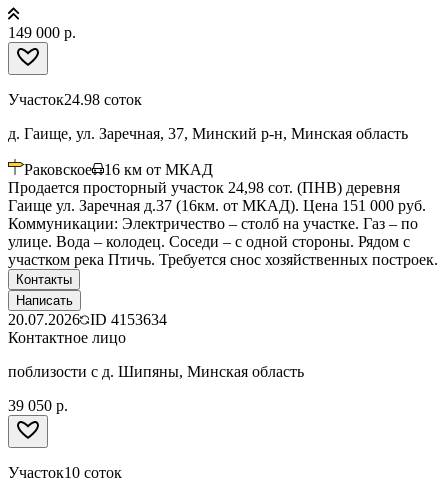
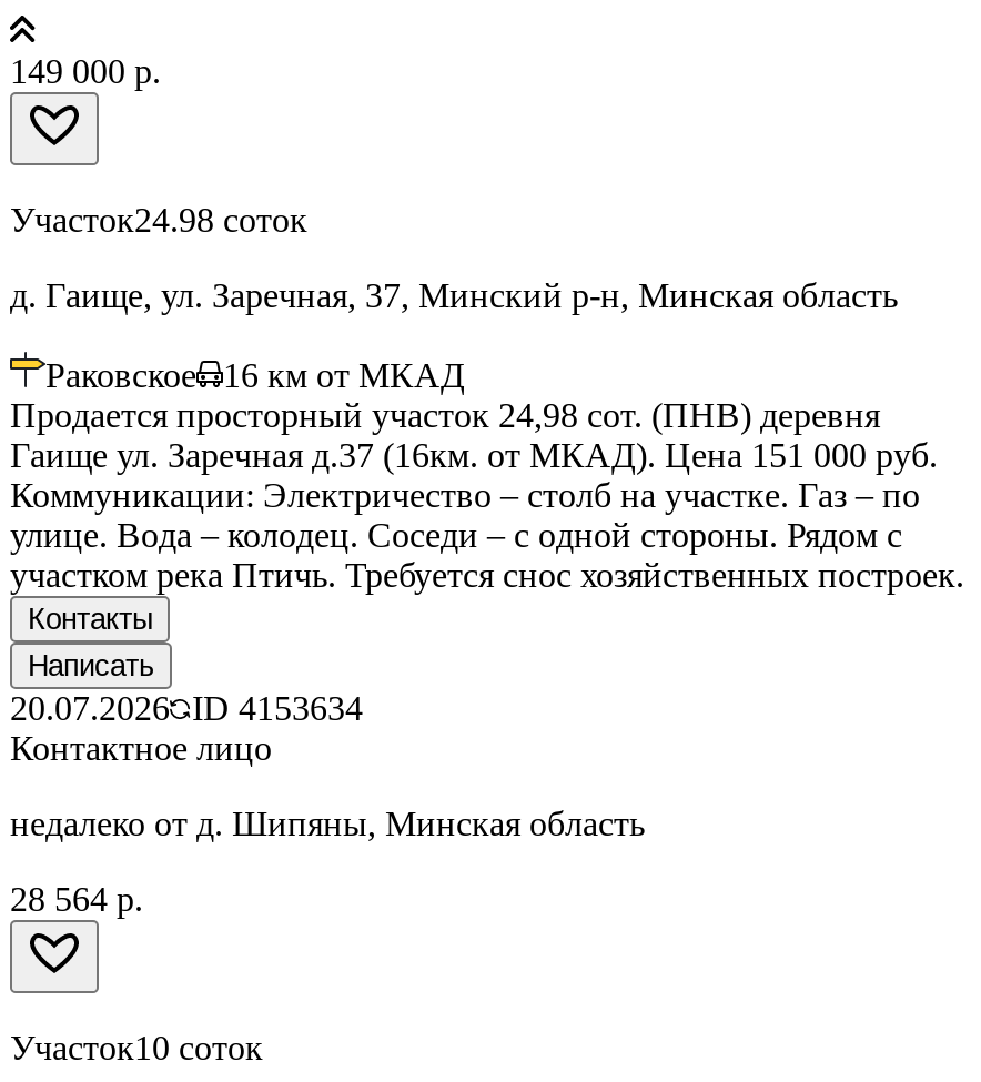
- поблизости с д. Шипяны, Минская область
+ недалеко от д. Шипяны, Минская область

- 39 050 р.
+ 28 564 р.
